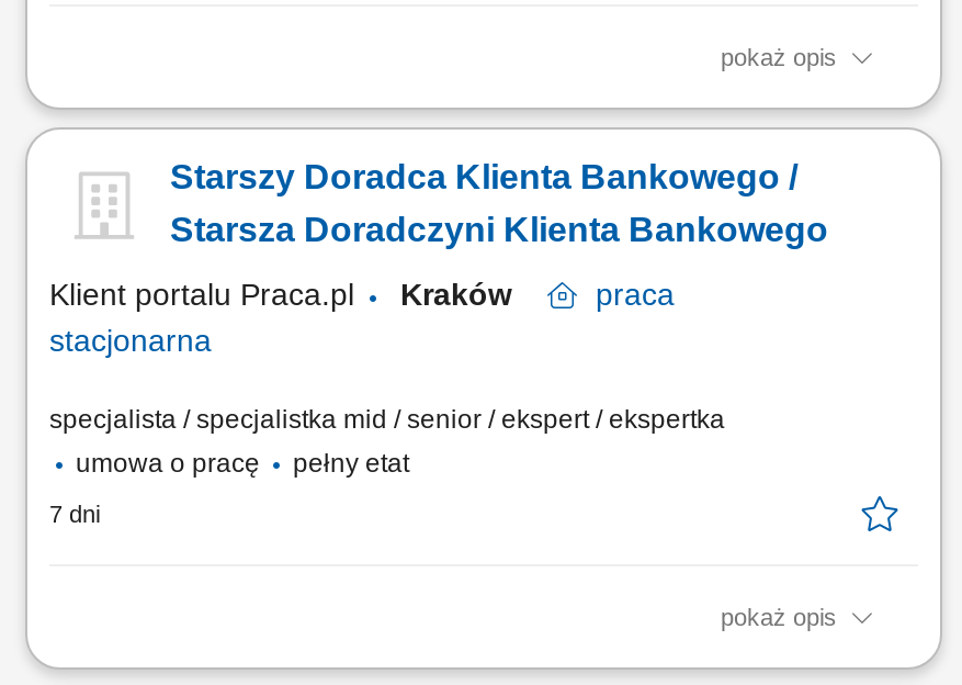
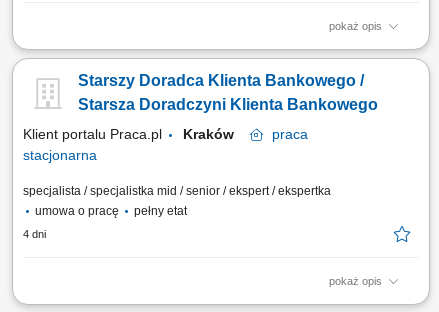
- 7 dni
+ 4 dni
